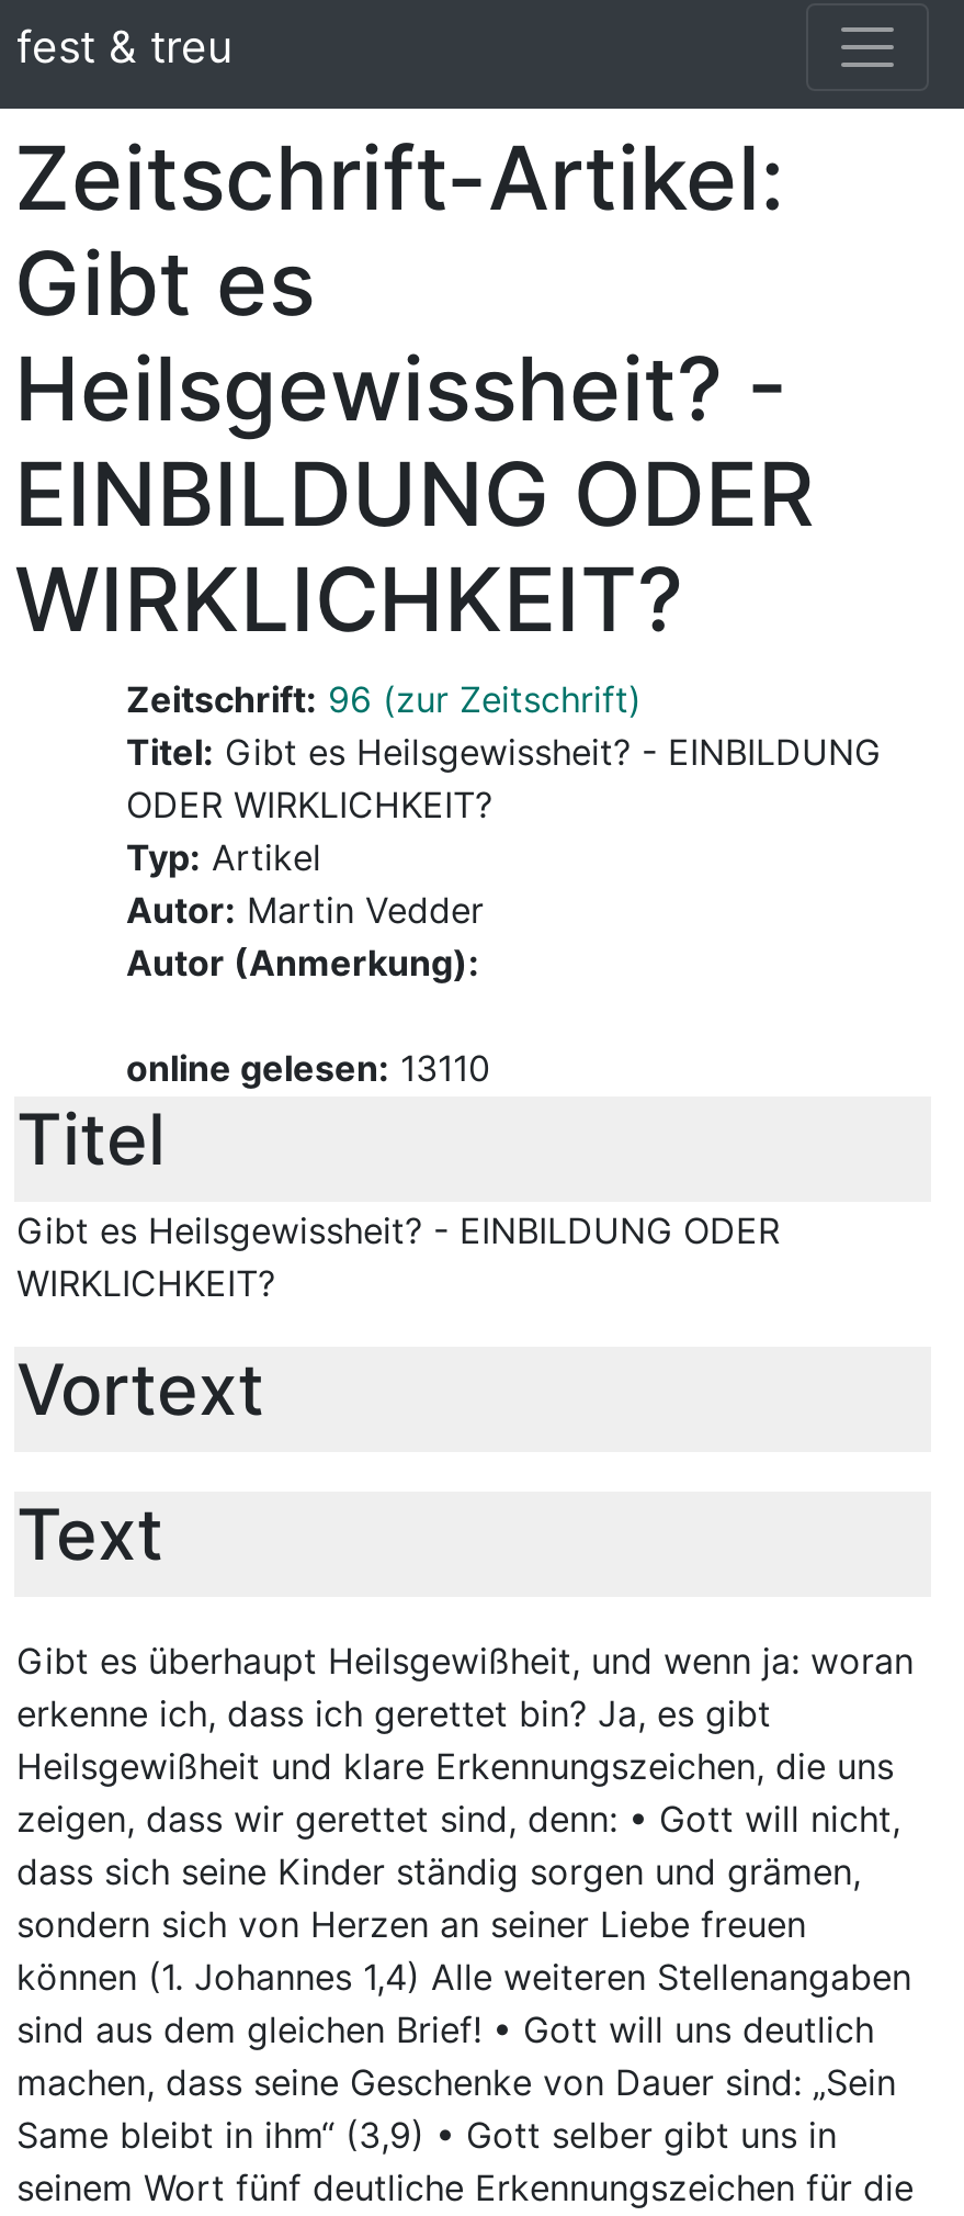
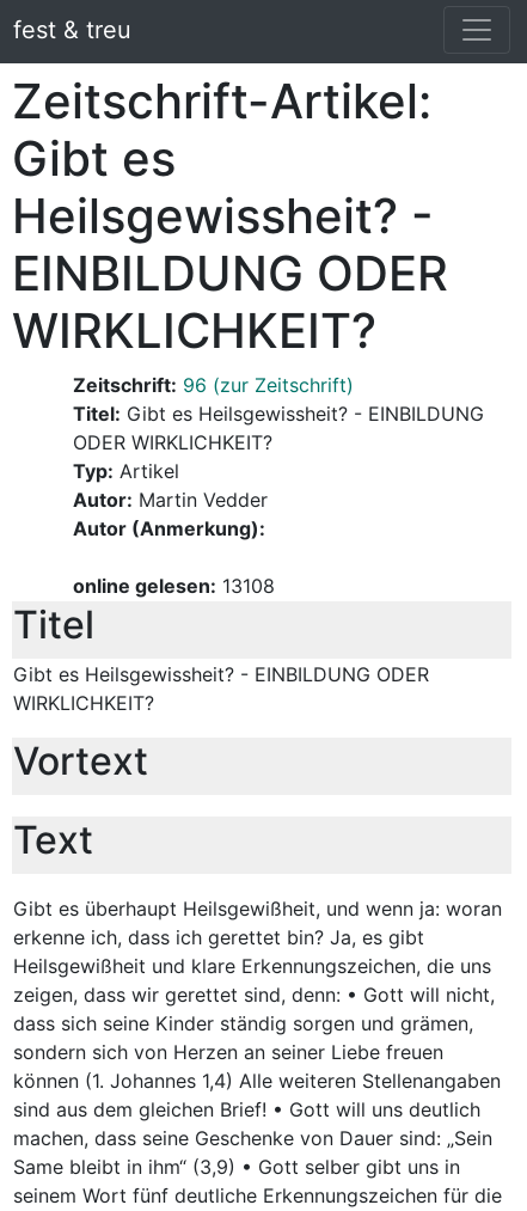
- online gelesen: 13110
+ online gelesen: 13108
